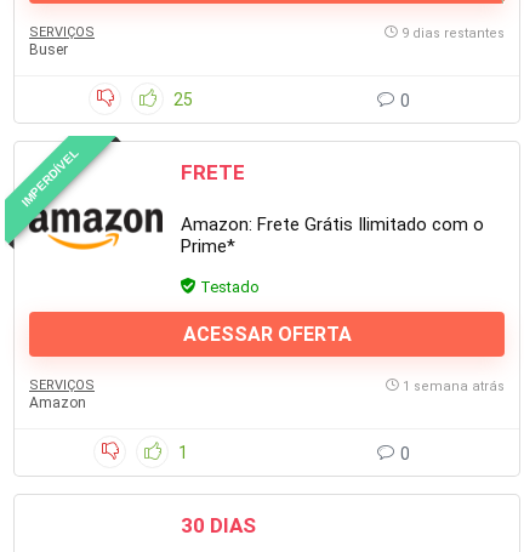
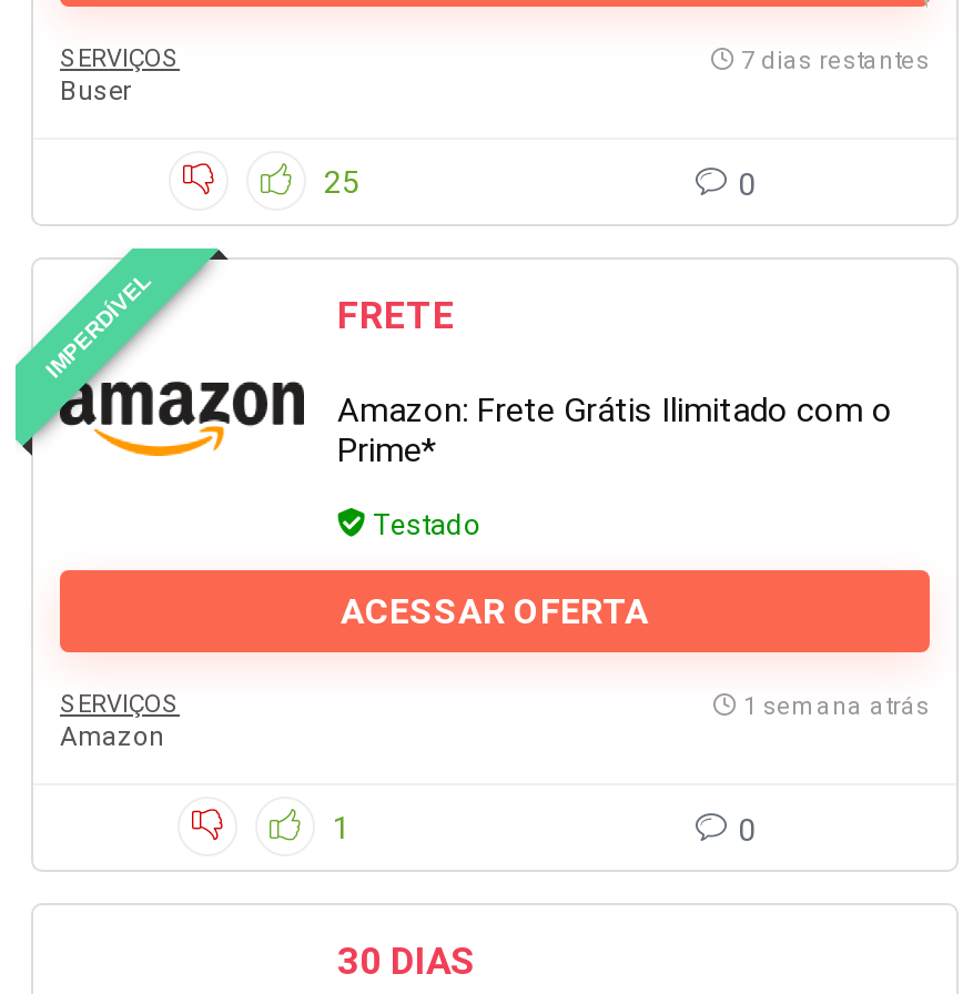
- 9 dias restantes
+ 7 dias restantes
